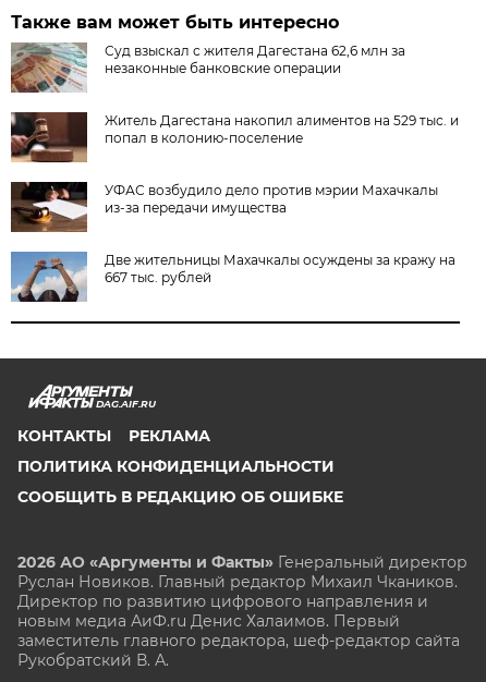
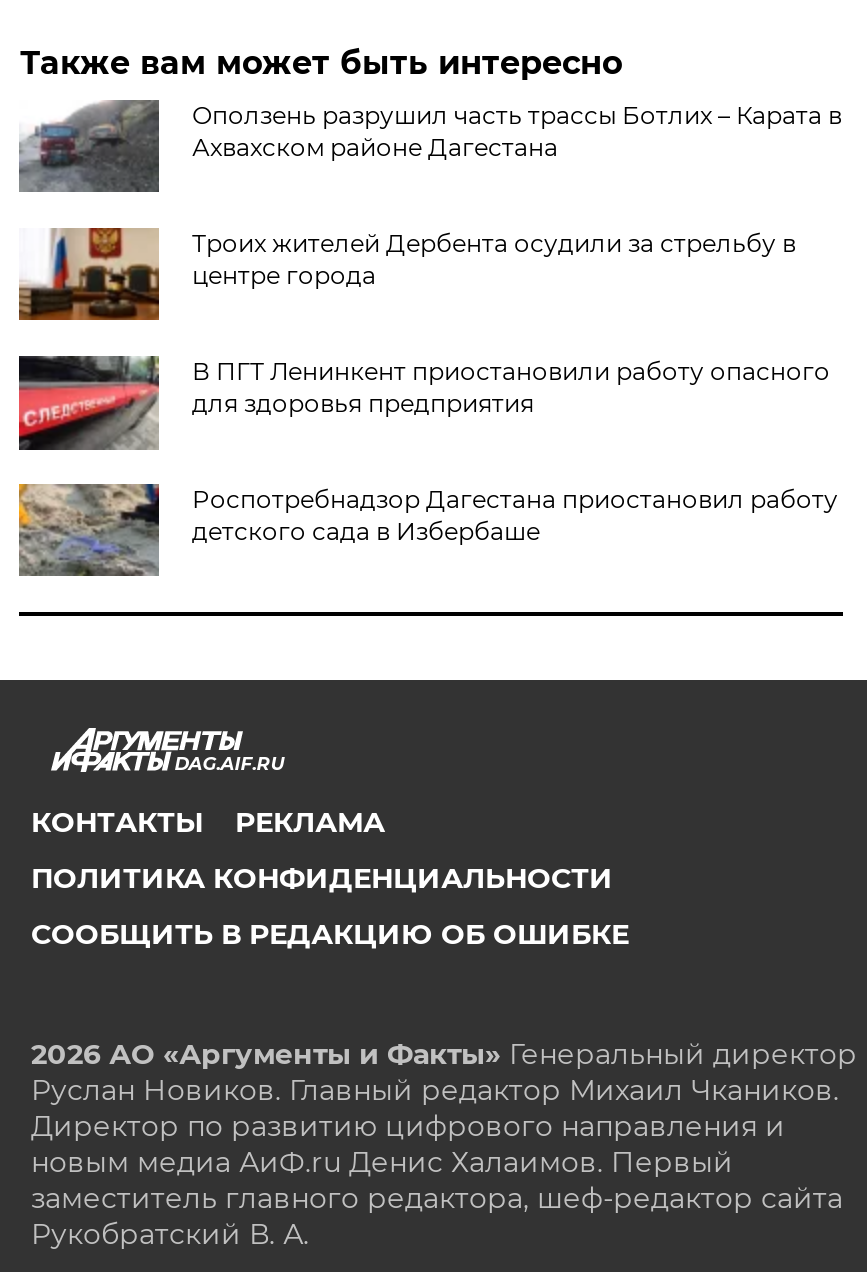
- [image]
- Суд взыскал с жителя Дагестана 62,6 млн за
- незаконные банковские операции
+ [image]
+ Оползень разрушил часть трассы Ботлих – Карата в
+ Ахвахском районе Дагестана

- [image]
- Житель Дагестана накопил алиментов на 529 тыс. и
- попал в колонию-поселение
+ [image]
+ Троих жителей Дербента осудили за стрельбу в
+ центре города

- [image]
- УФАС возбудило дело против мэрии Махачкалы
- из-за передачи имущества
+ [image]
+ В ПГТ Ленинкент приостановили работу опасного
+ для здоровья предприятия

- [image]
- Две жительницы Махачкалы осуждены за кражу на
- 667 тыс. рублей
+ [image]
+ Роспотребнадзор Дагестана приостановил работу
+ детского сада в Избербаше
